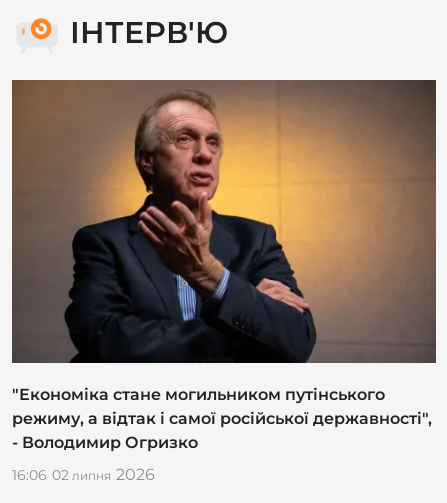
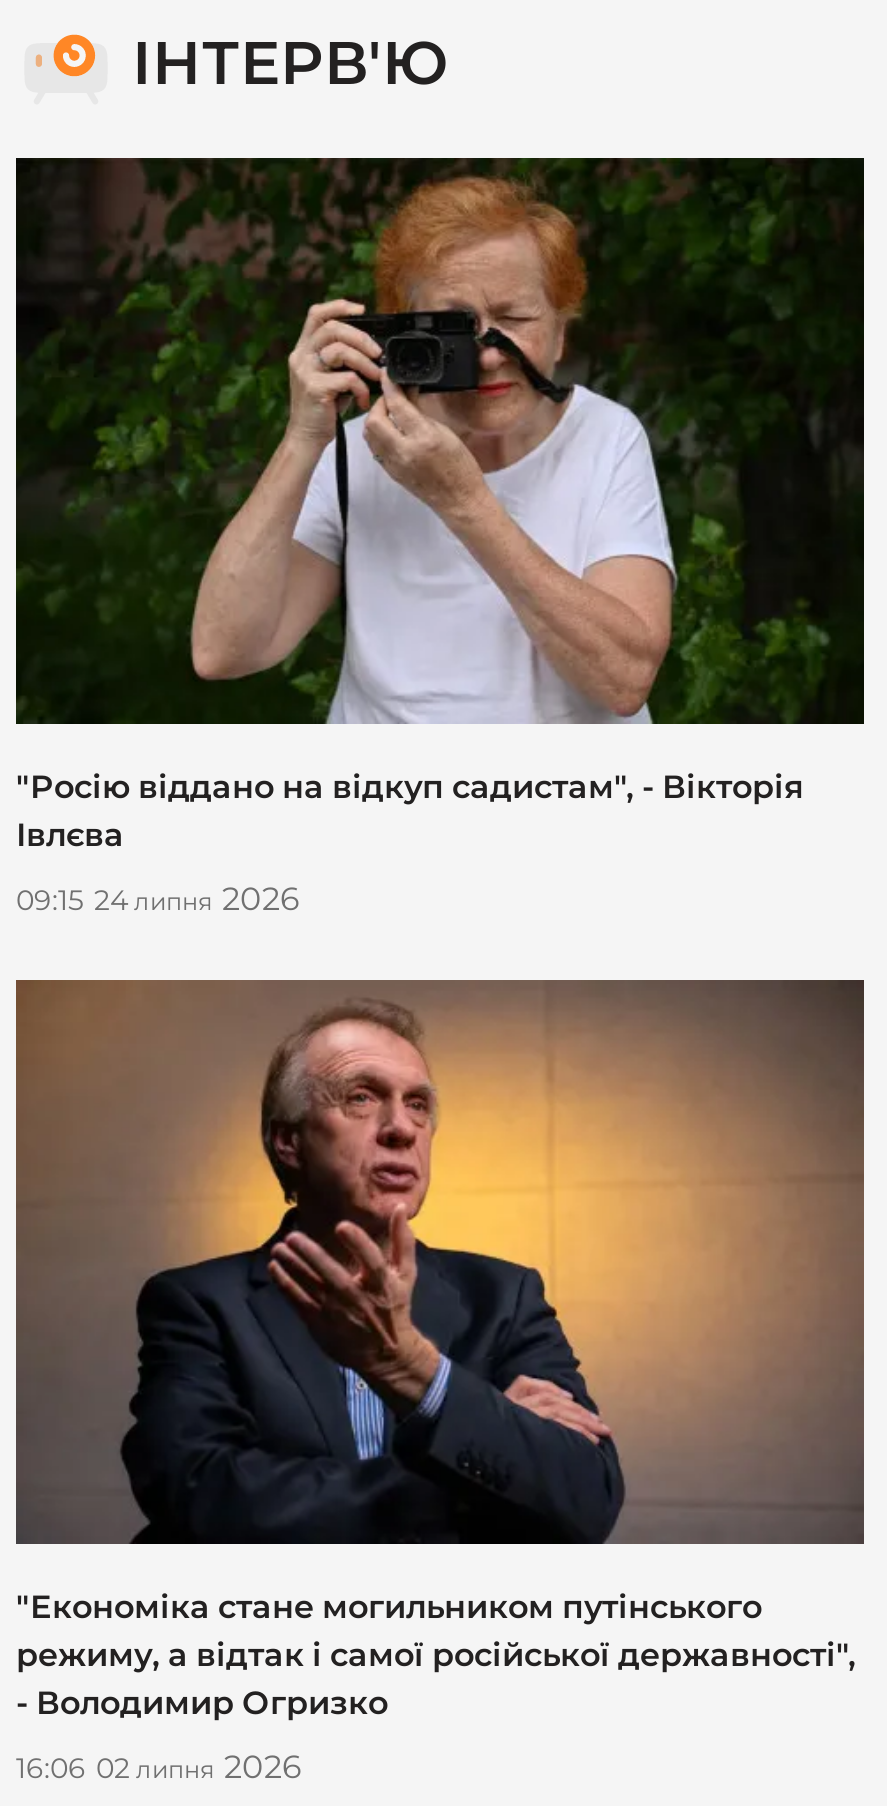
+ [image]
+ "Росію віддано на відкуп садистам", - Вікторія
+ Івлєва
+ 09:15 24 липня 2026
